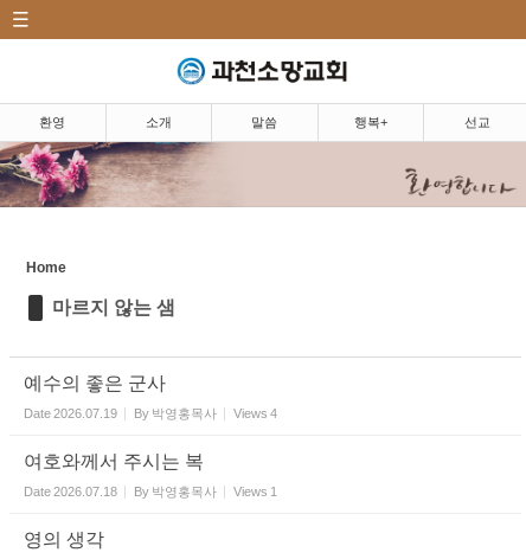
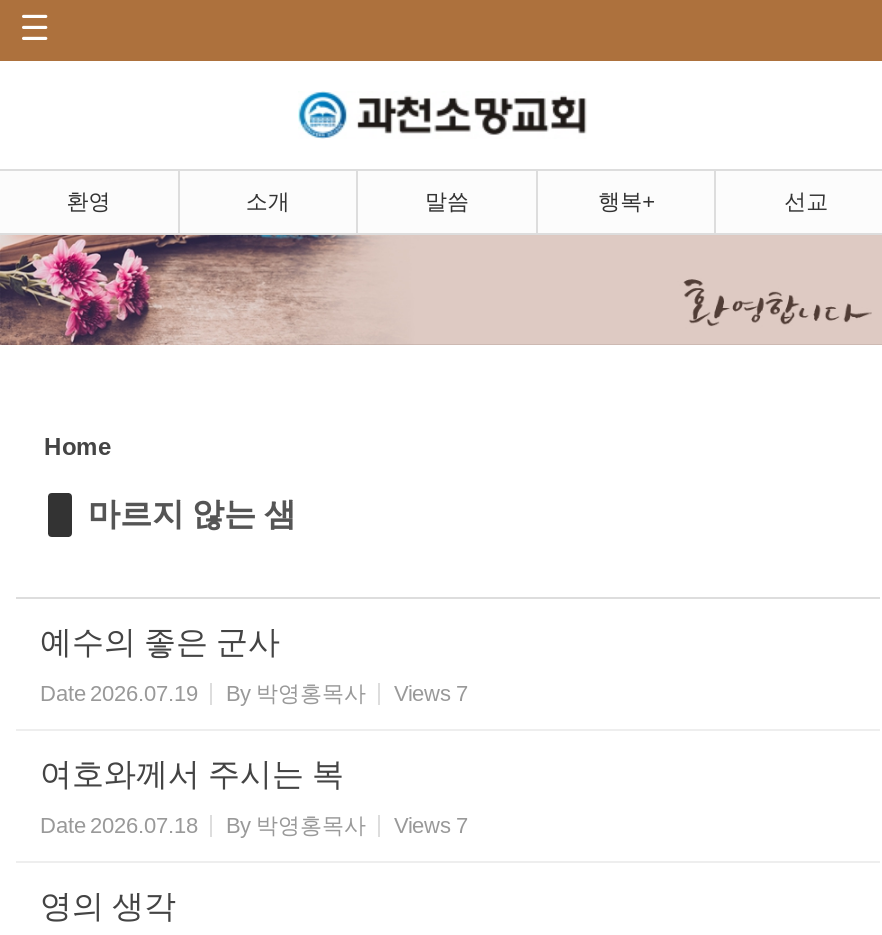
- Views 4
+ Views 7

- Date 2026.07.18 By 박영홍목사 Views 1
+ Date 2026.07.18 By 박영홍목사 Views 7
